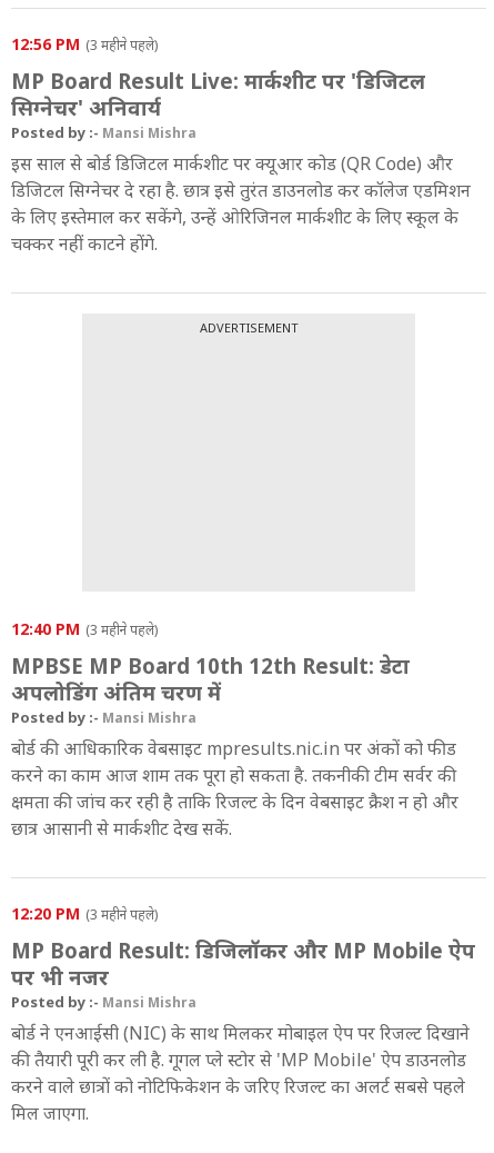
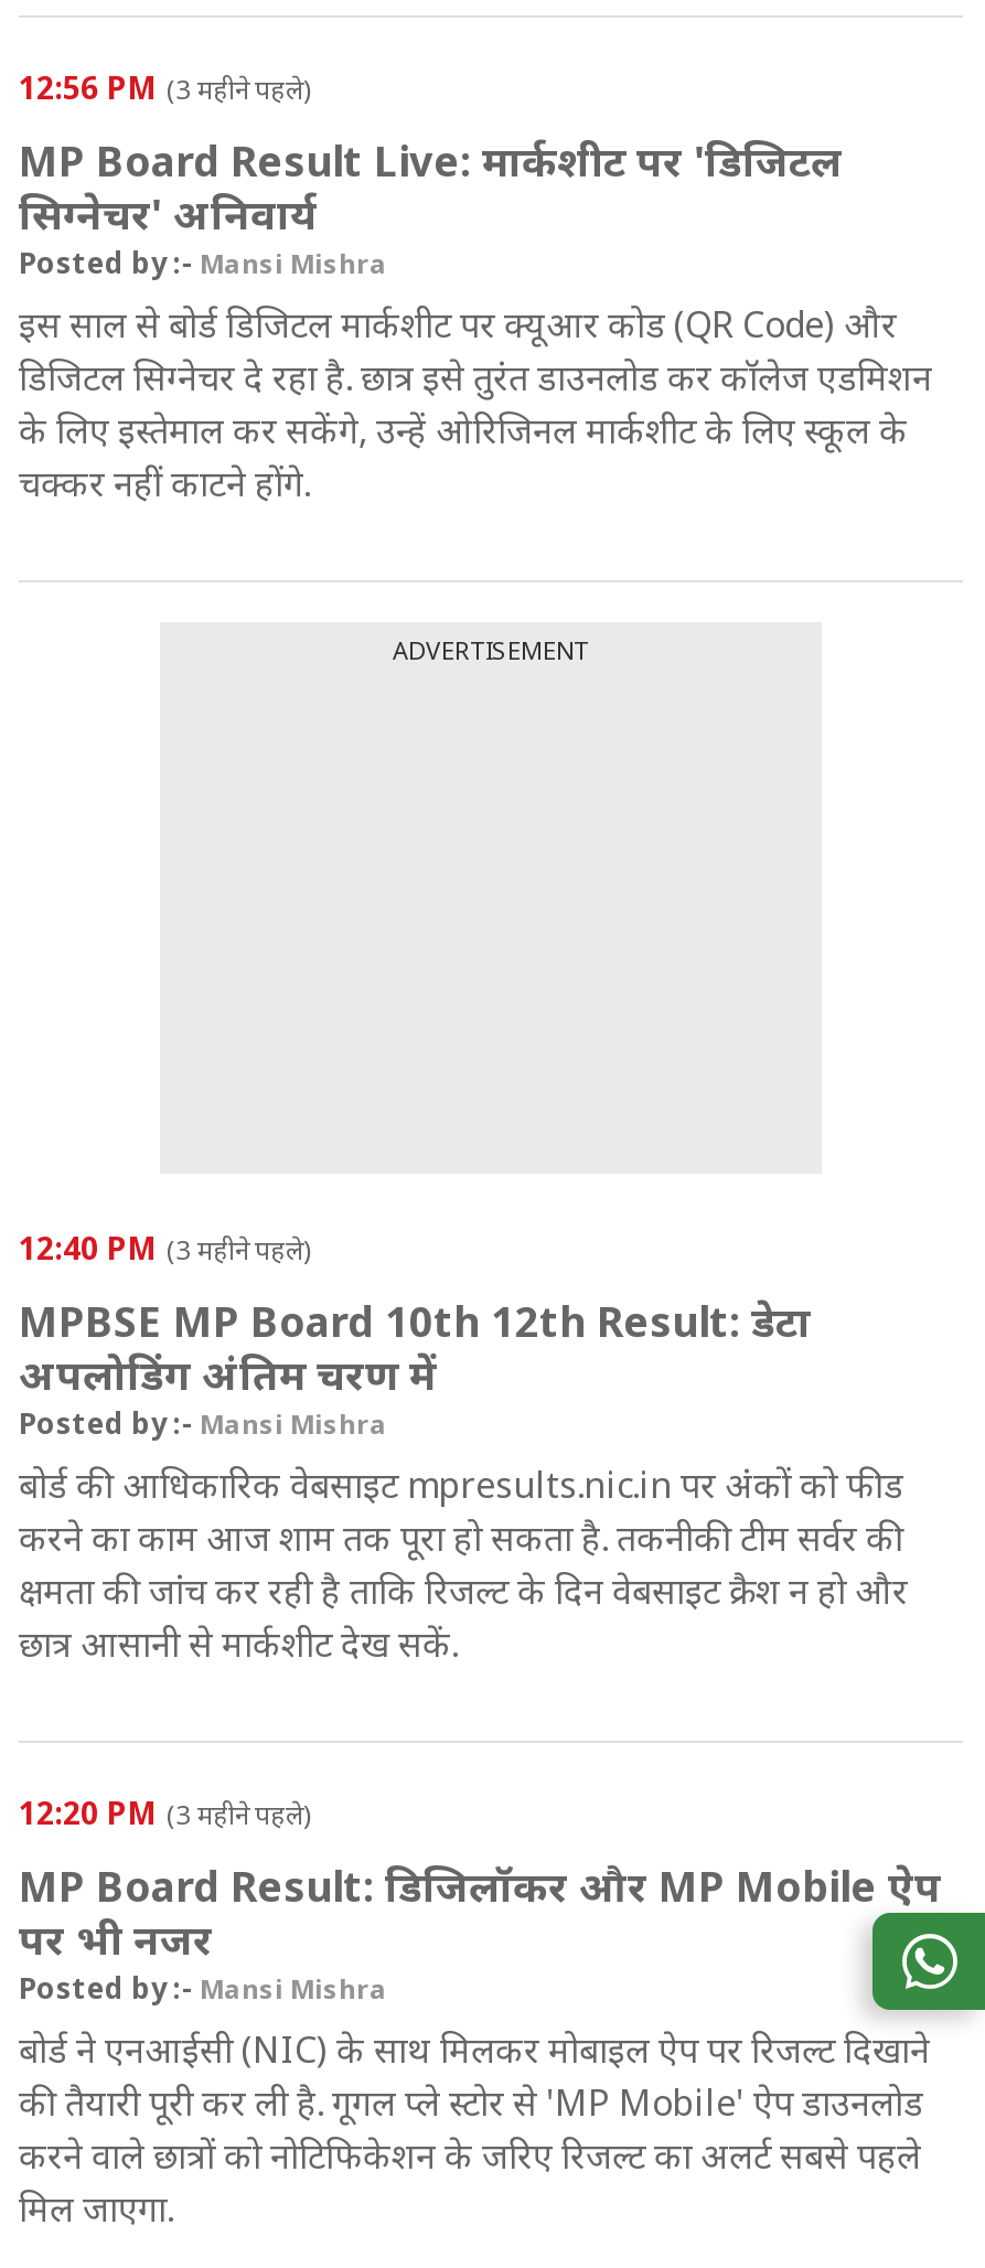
+ [image]
